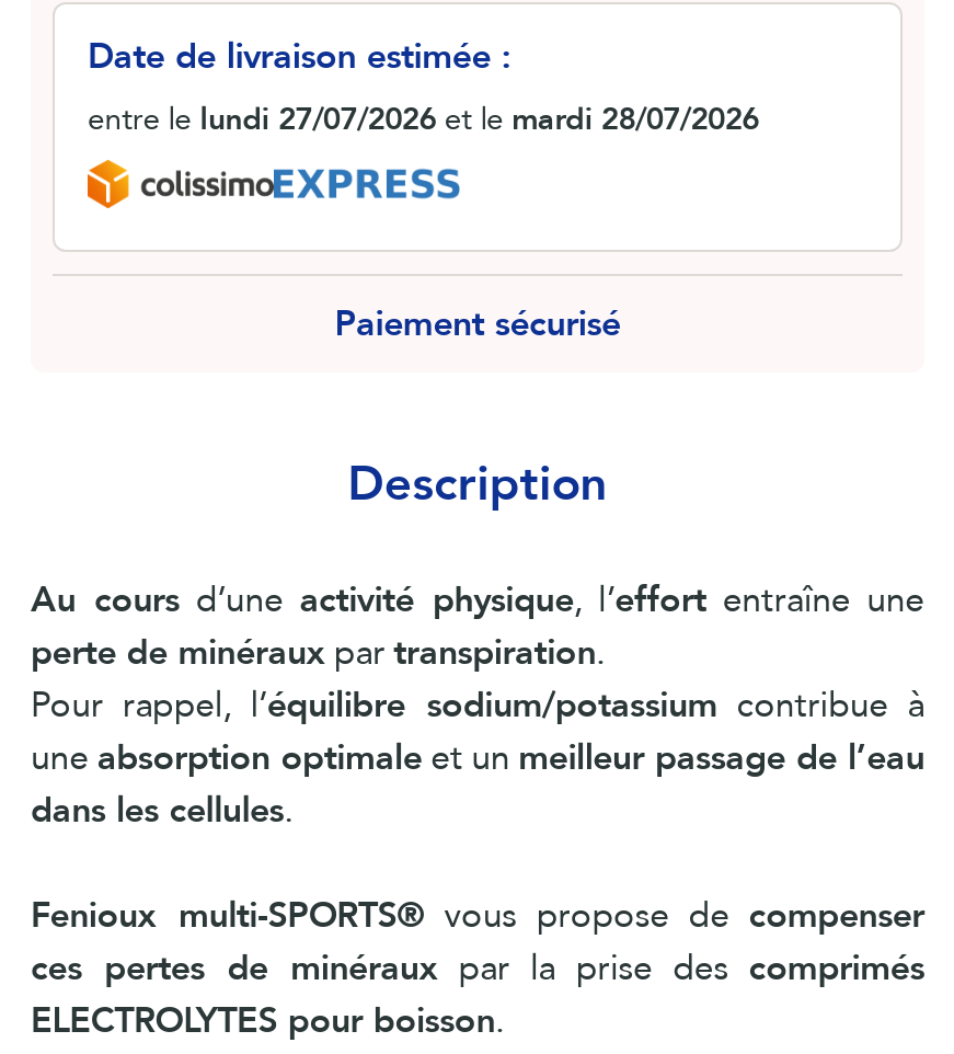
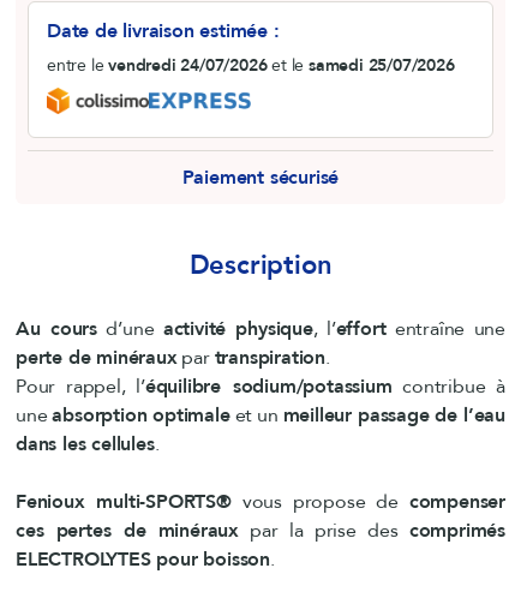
- entre le lundi 27/07/2026 et le mardi 28/07/2026
+ entre le vendredi 24/07/2026 et le samedi 25/07/2026
